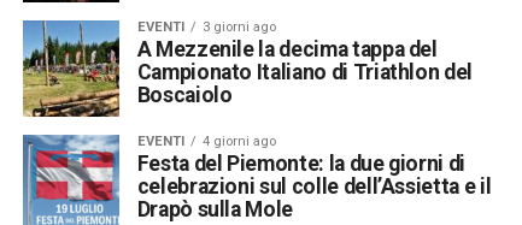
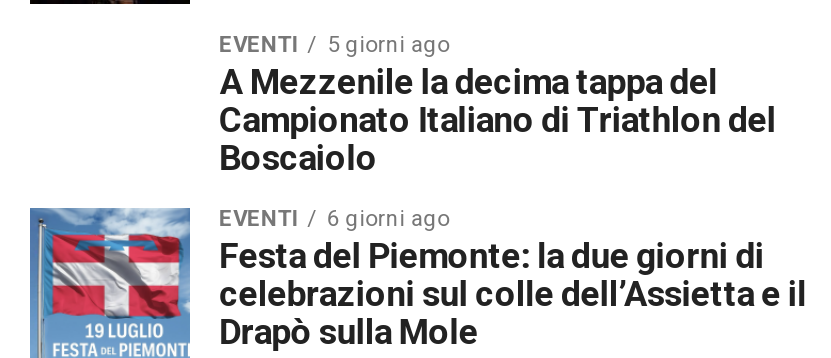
- [image]

- EVENTI 3 giorni ago
+ EVENTI 5 giorni ago

- EVENTI 4 giorni ago
+ EVENTI 6 giorni ago
